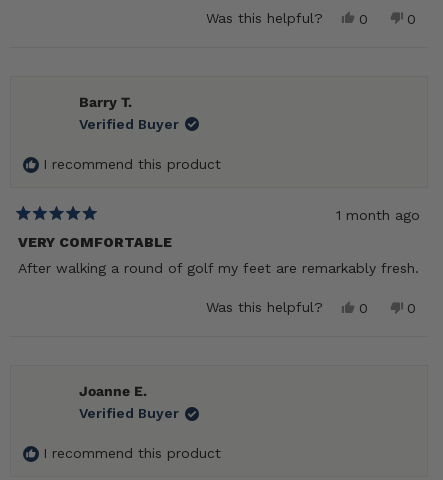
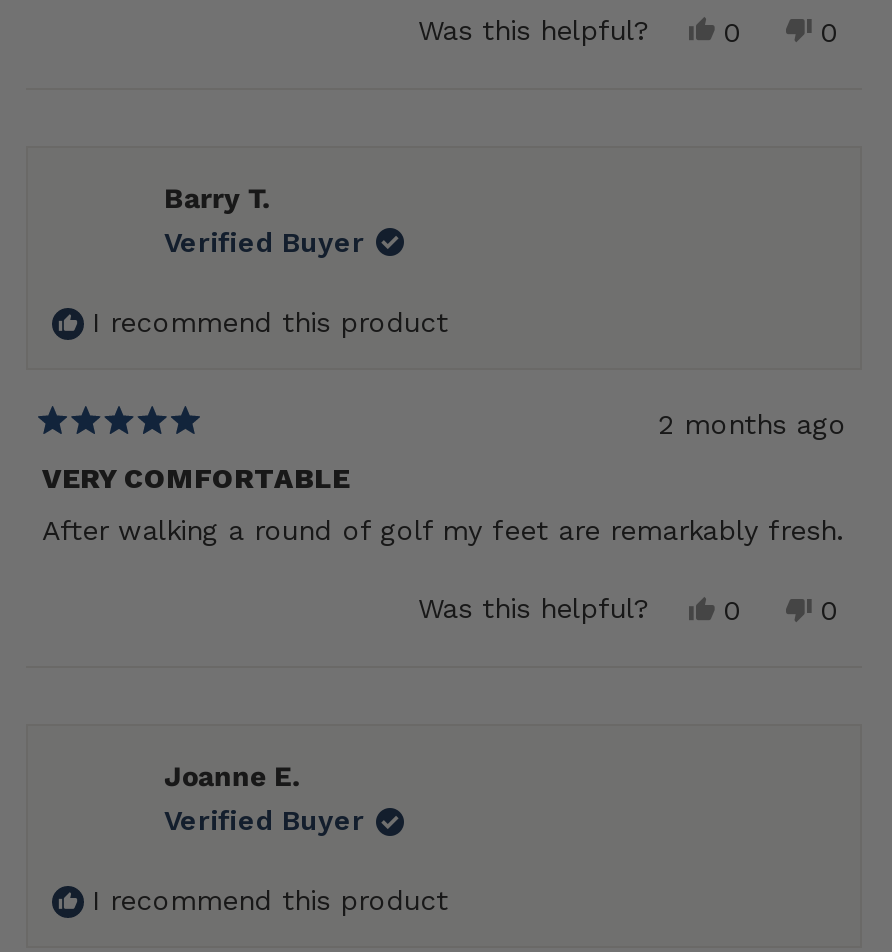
- 1 month ago
+ 2 months ago
